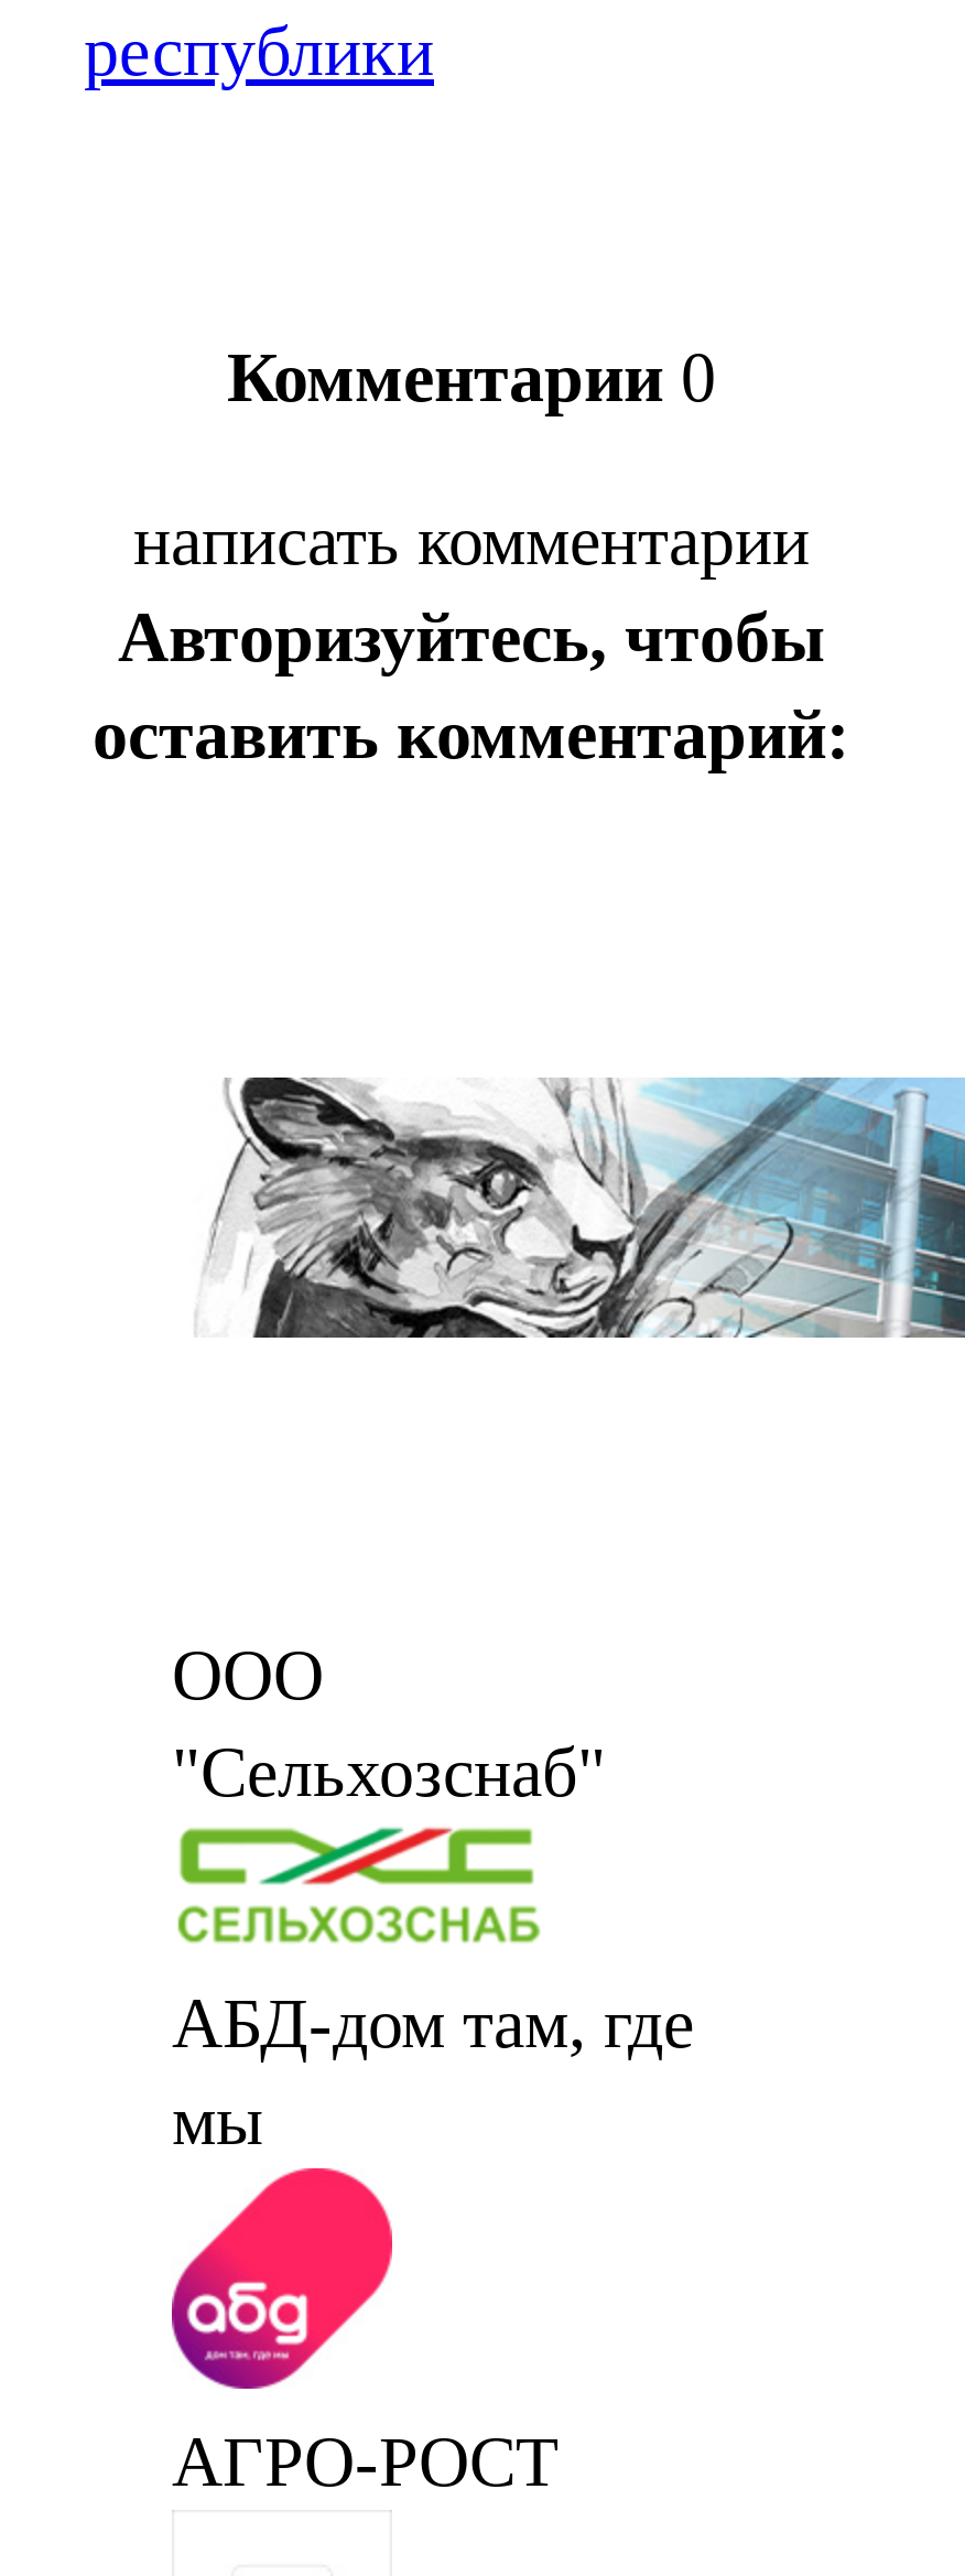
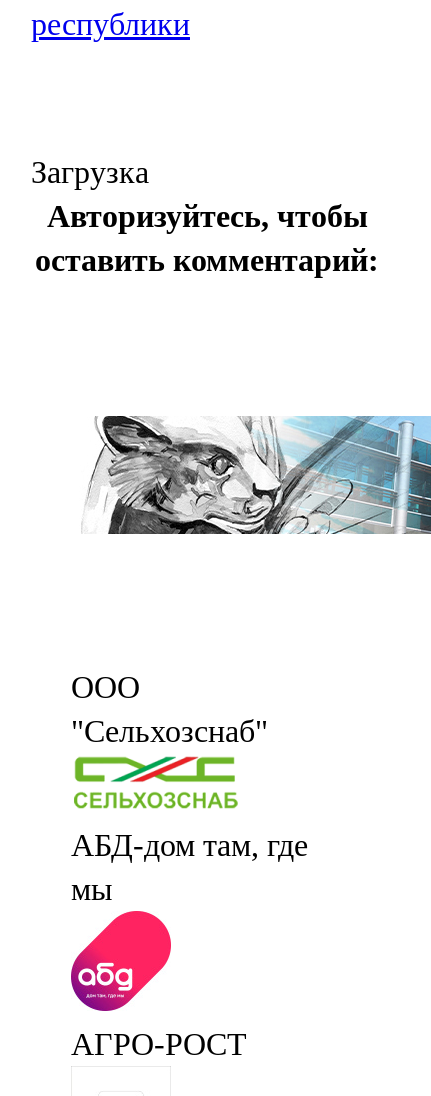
- Комментарии 0
- написать комментарии
+ Загрузка
